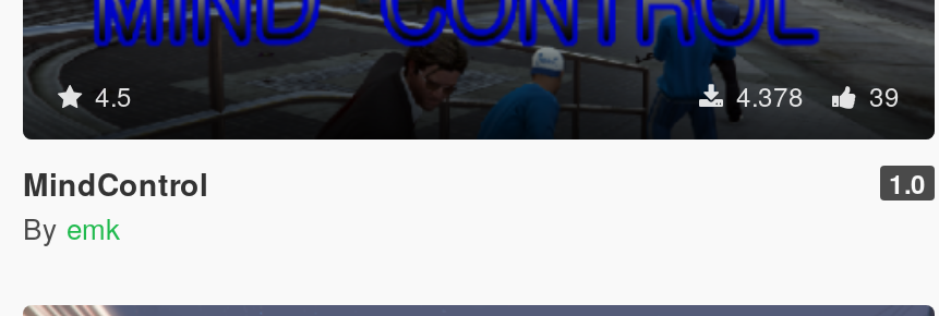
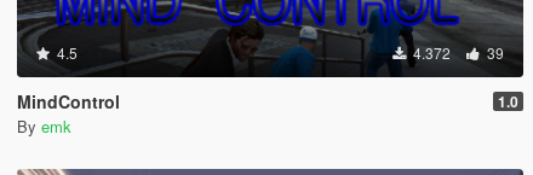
- 4.378 39
+ 4.372 39
